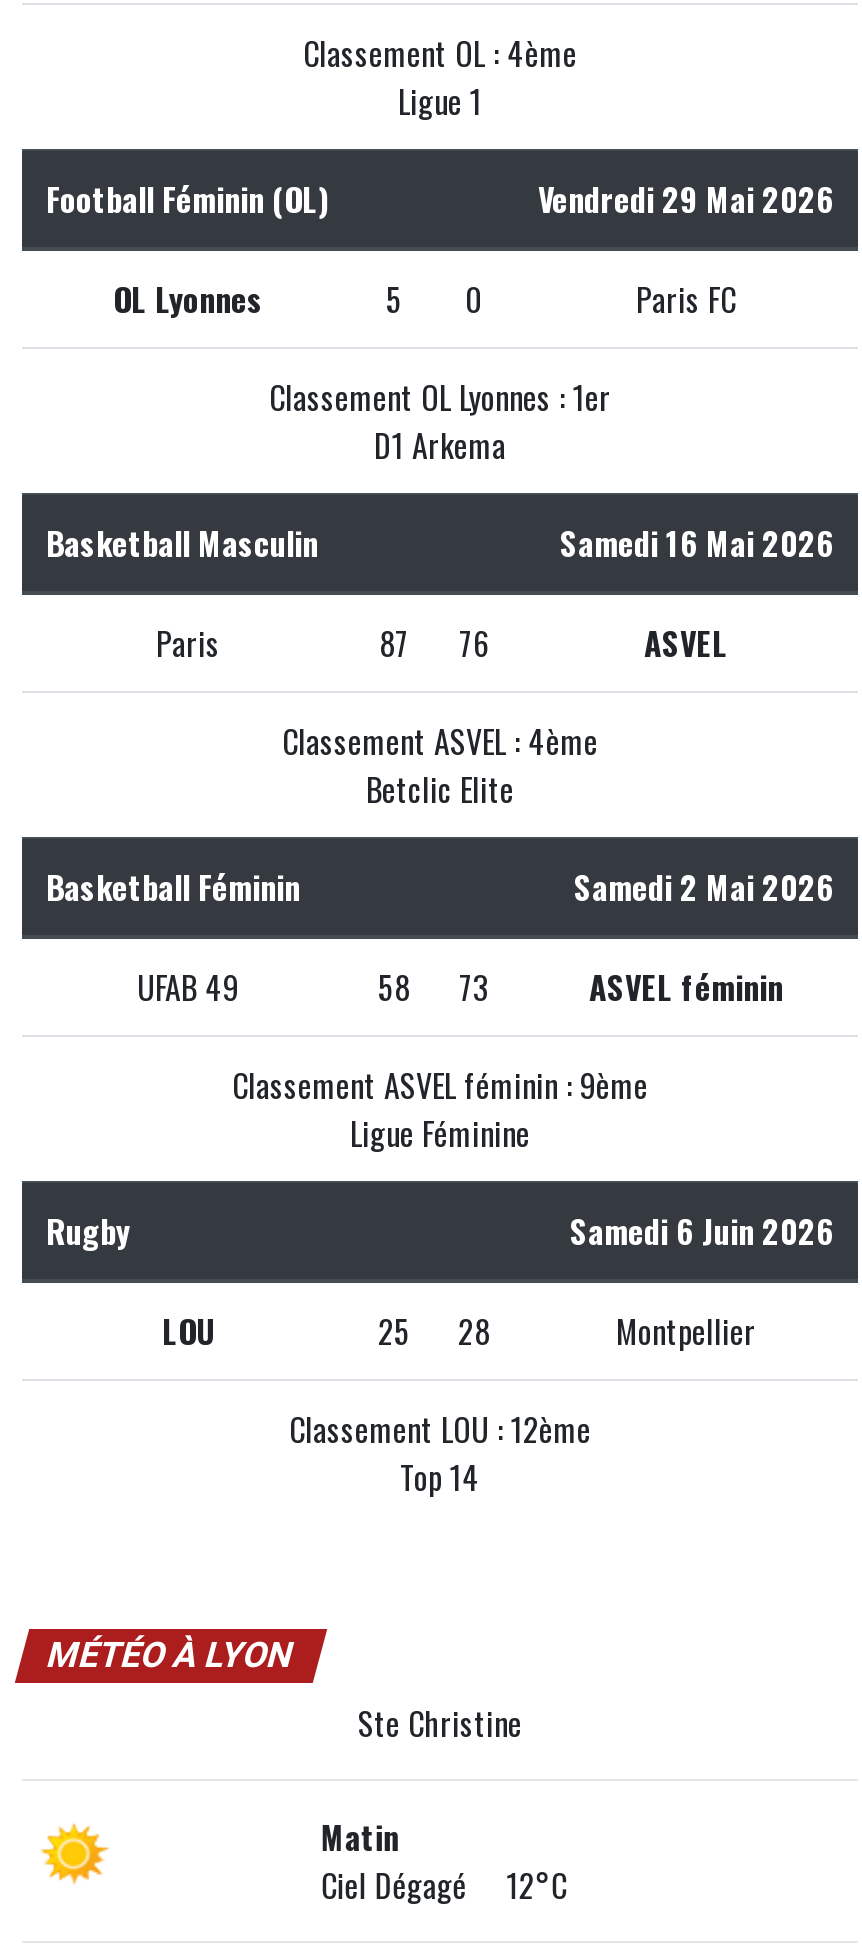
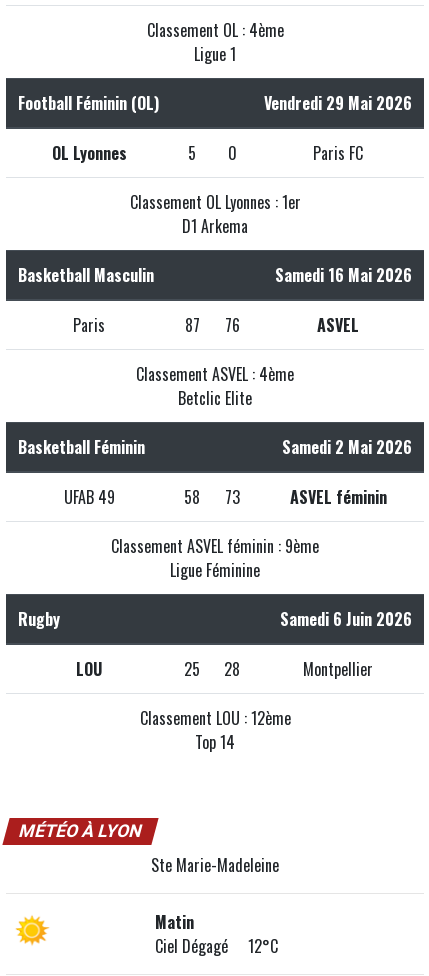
- Ste Christine
+ Ste Marie-Madeleine
